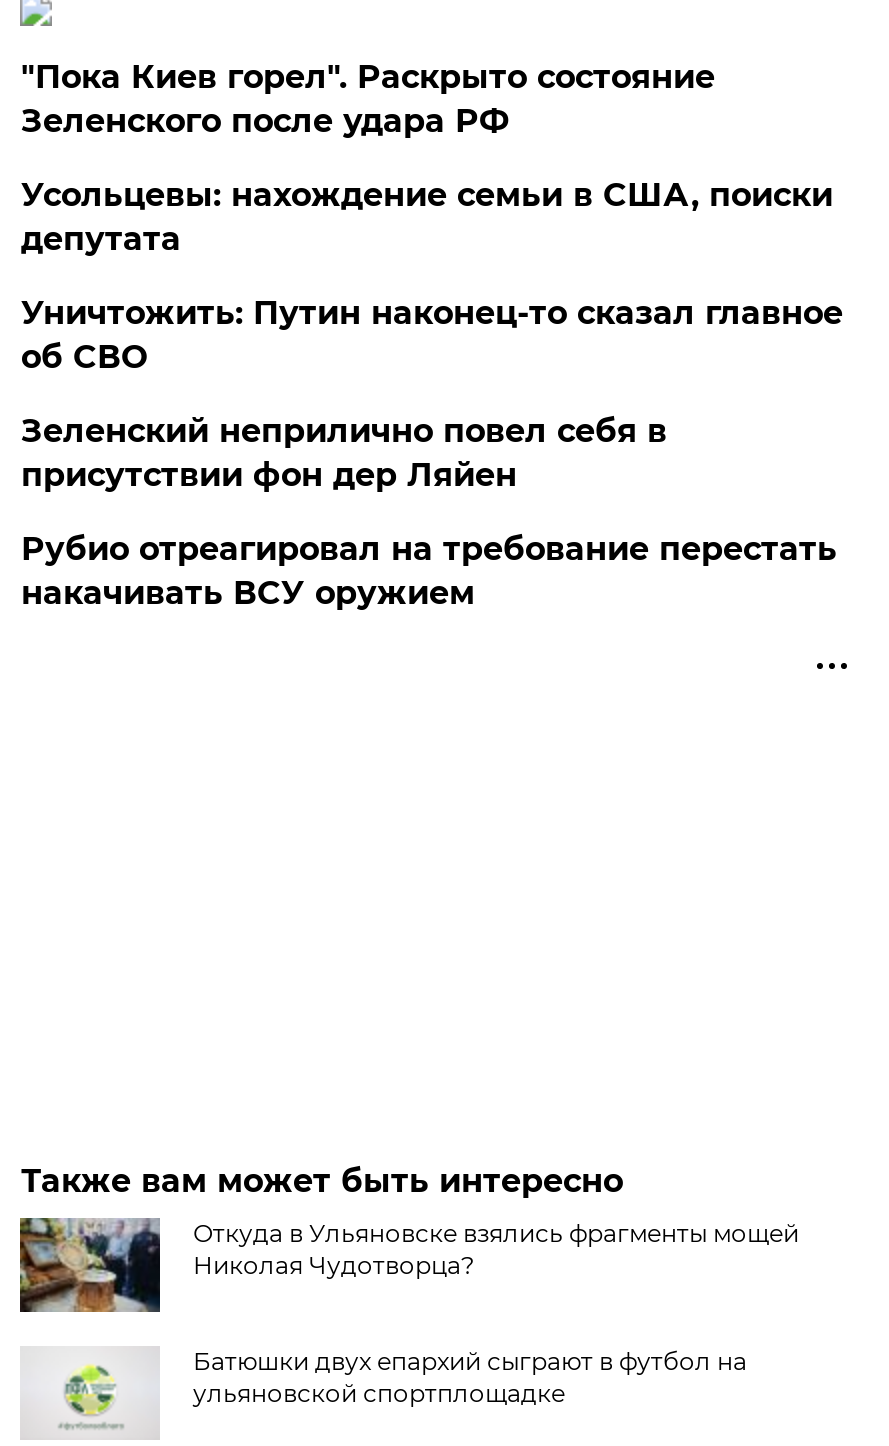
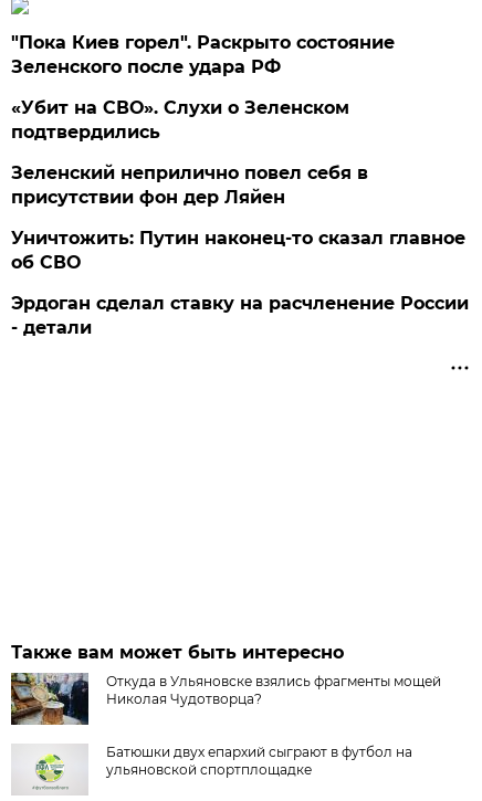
- Усольцевы: нахождение семьи в США, поиски
- депутата
+ «Убит на СВО». Слухи о Зеленском
+ подтвердились

moved down: Уничтожить: Путин наконец-то сказал главное | об СВО

moved up: Зеленский неприлично повел cебя в | присутствии фон дер Ляйен

- Рубио отреагировал на требование перестать
- накачивать ВСУ оружием
+ Эрдоган сделал ставку на расчленение России
+ - детали
